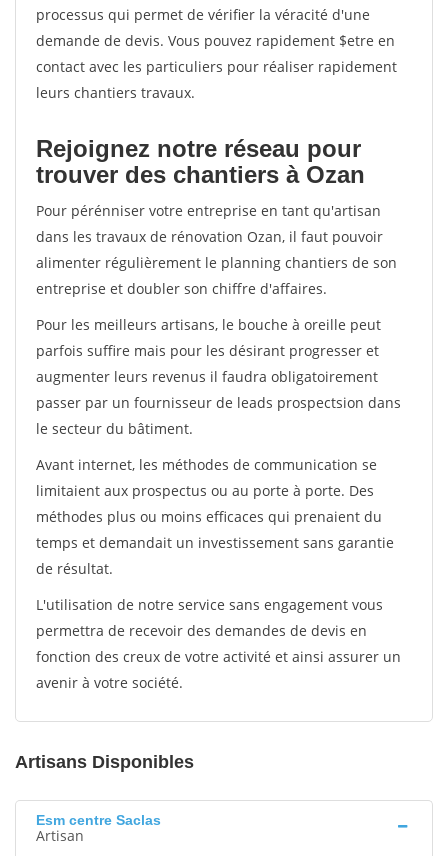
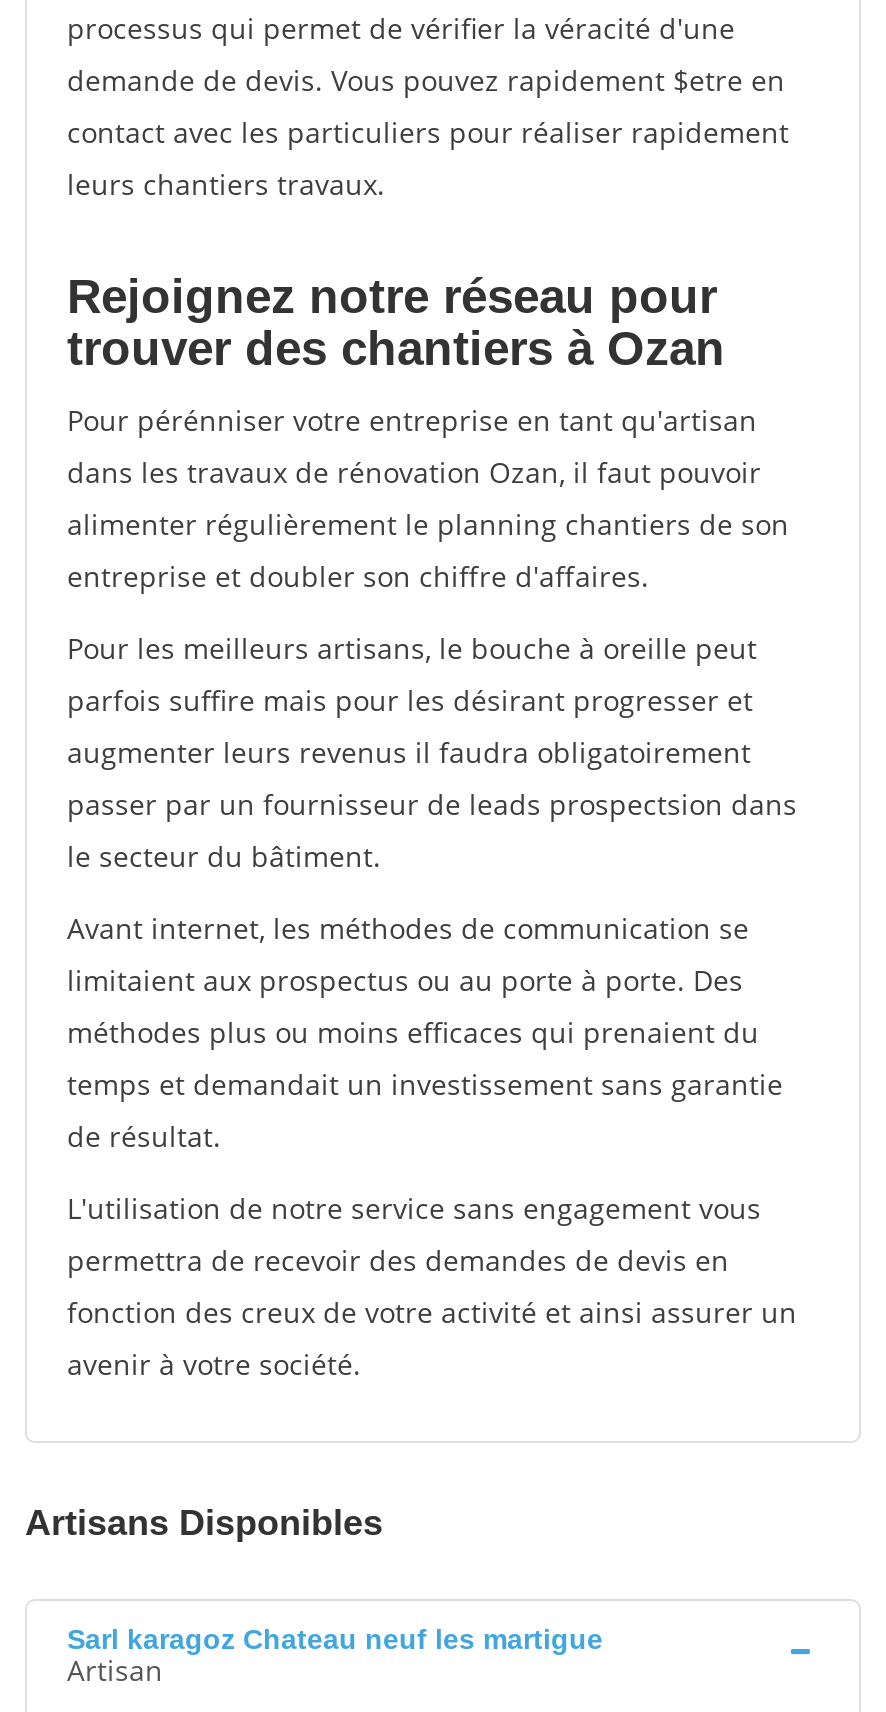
- Esm centre Saclas
+ Sarl karagoz Chateau neuf les martigue
